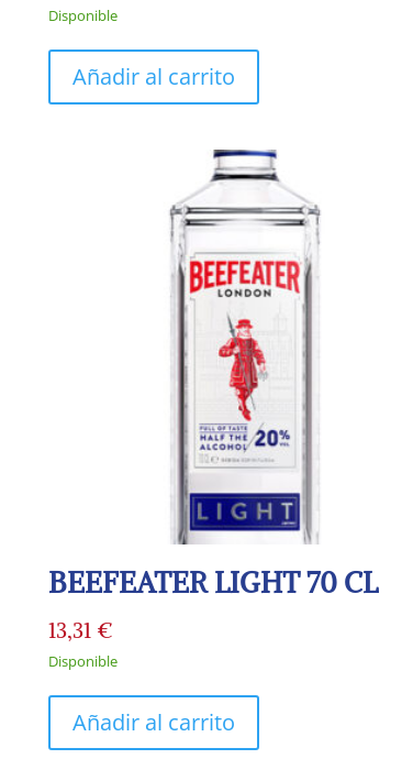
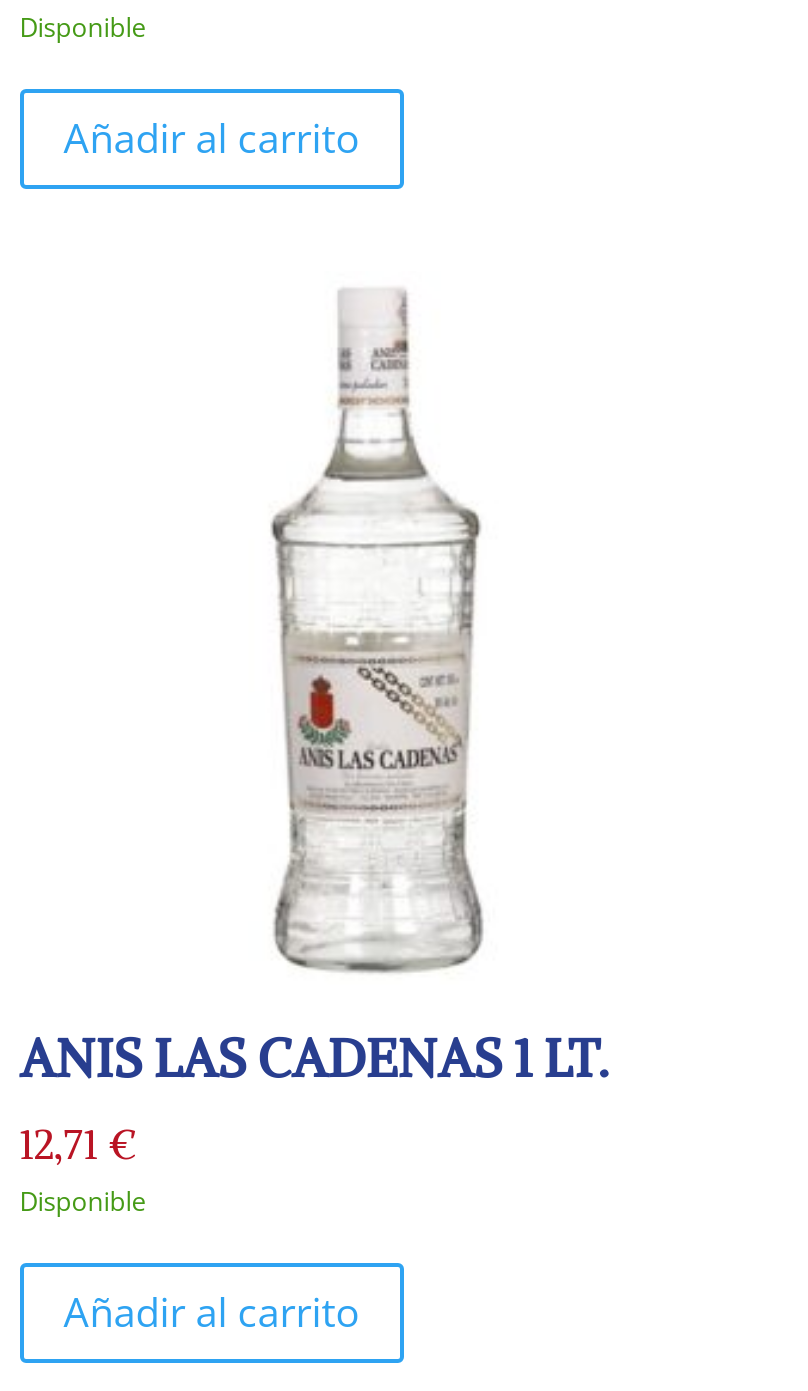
- [image]
- BEEFEATER LIGHT 70 CL
- 13,31 €
+ [image]
+ ANIS LAS CADENAS 1 LT.
+ 12,71 €
